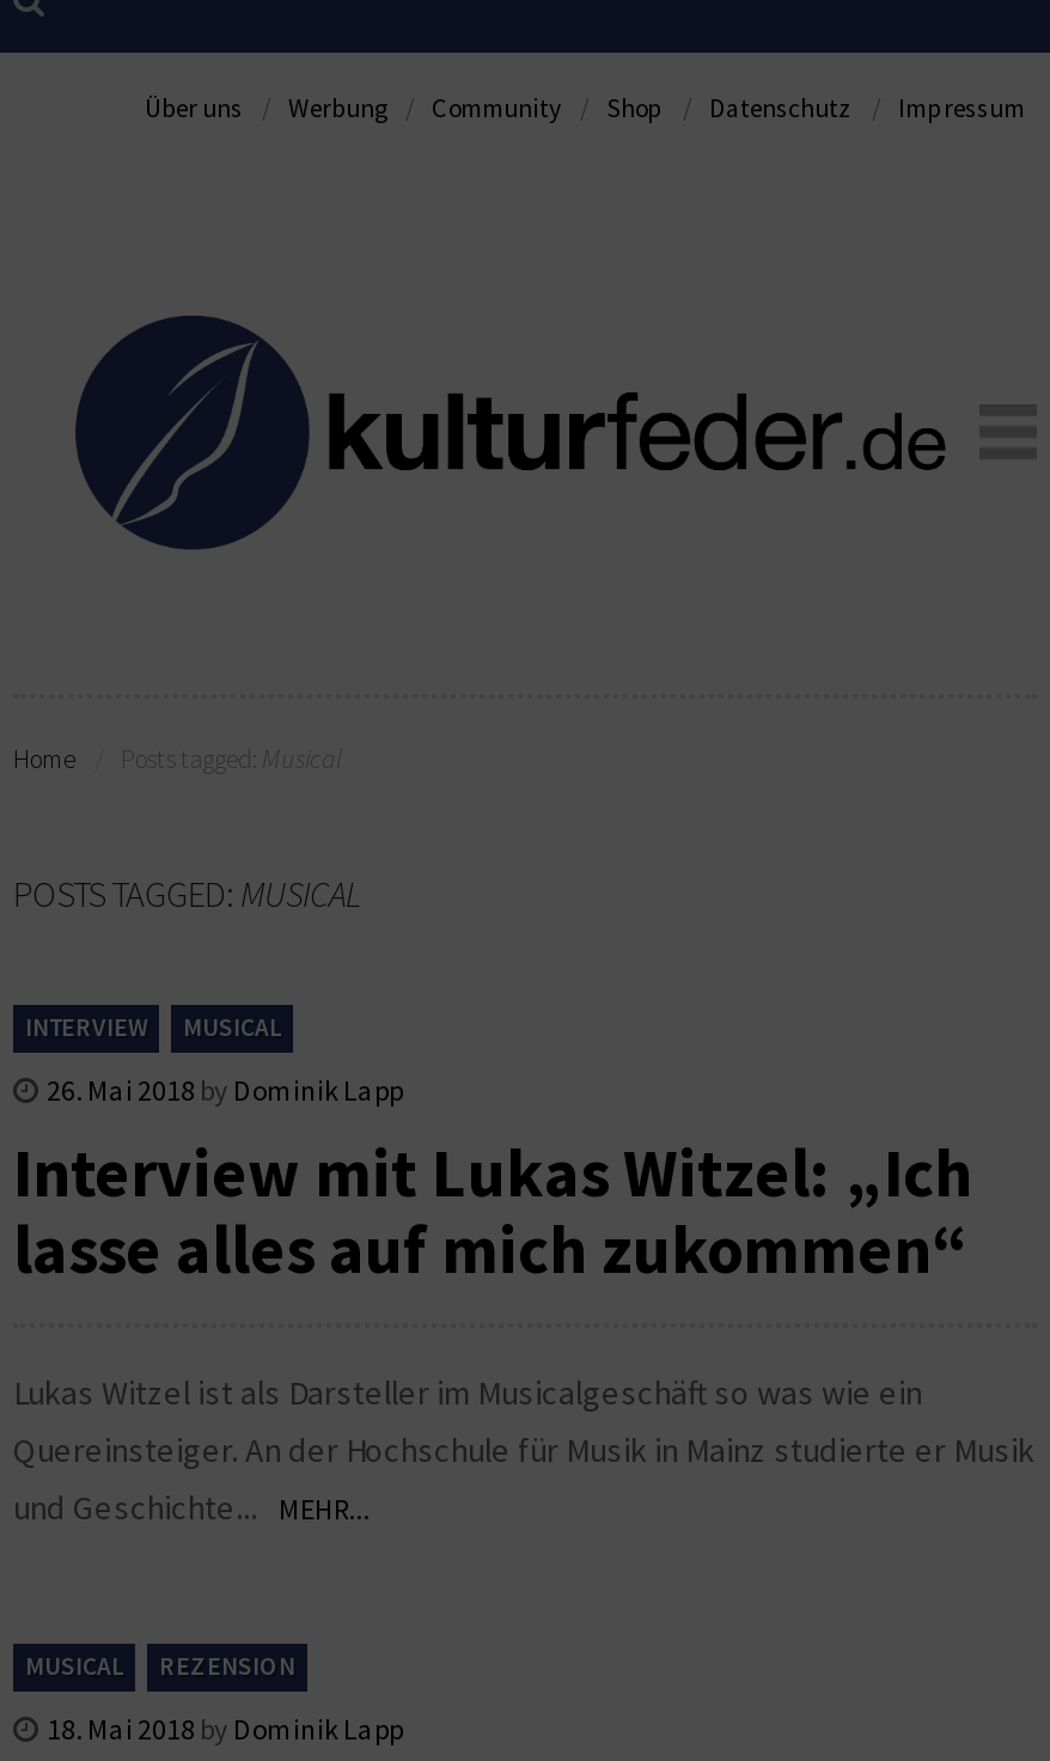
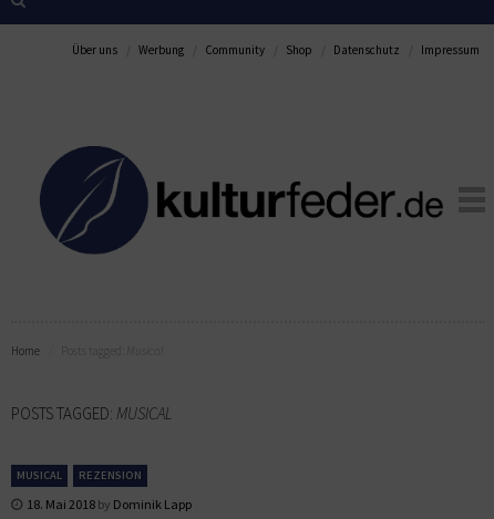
- INTERVIEW
- MUSICAL
- 26. Mai 2018 by Dominik Lapp
- Interview mit Lukas Witzel: „Ich
- lasse alles auf mich zukommen“
- Lukas Witzel ist als Darsteller im Musicalgeschäft so was wie ein
- Quereinsteiger. An der Hochschule für Musik in Mainz studierte er Musik
- und Geschichte... MEHR...
